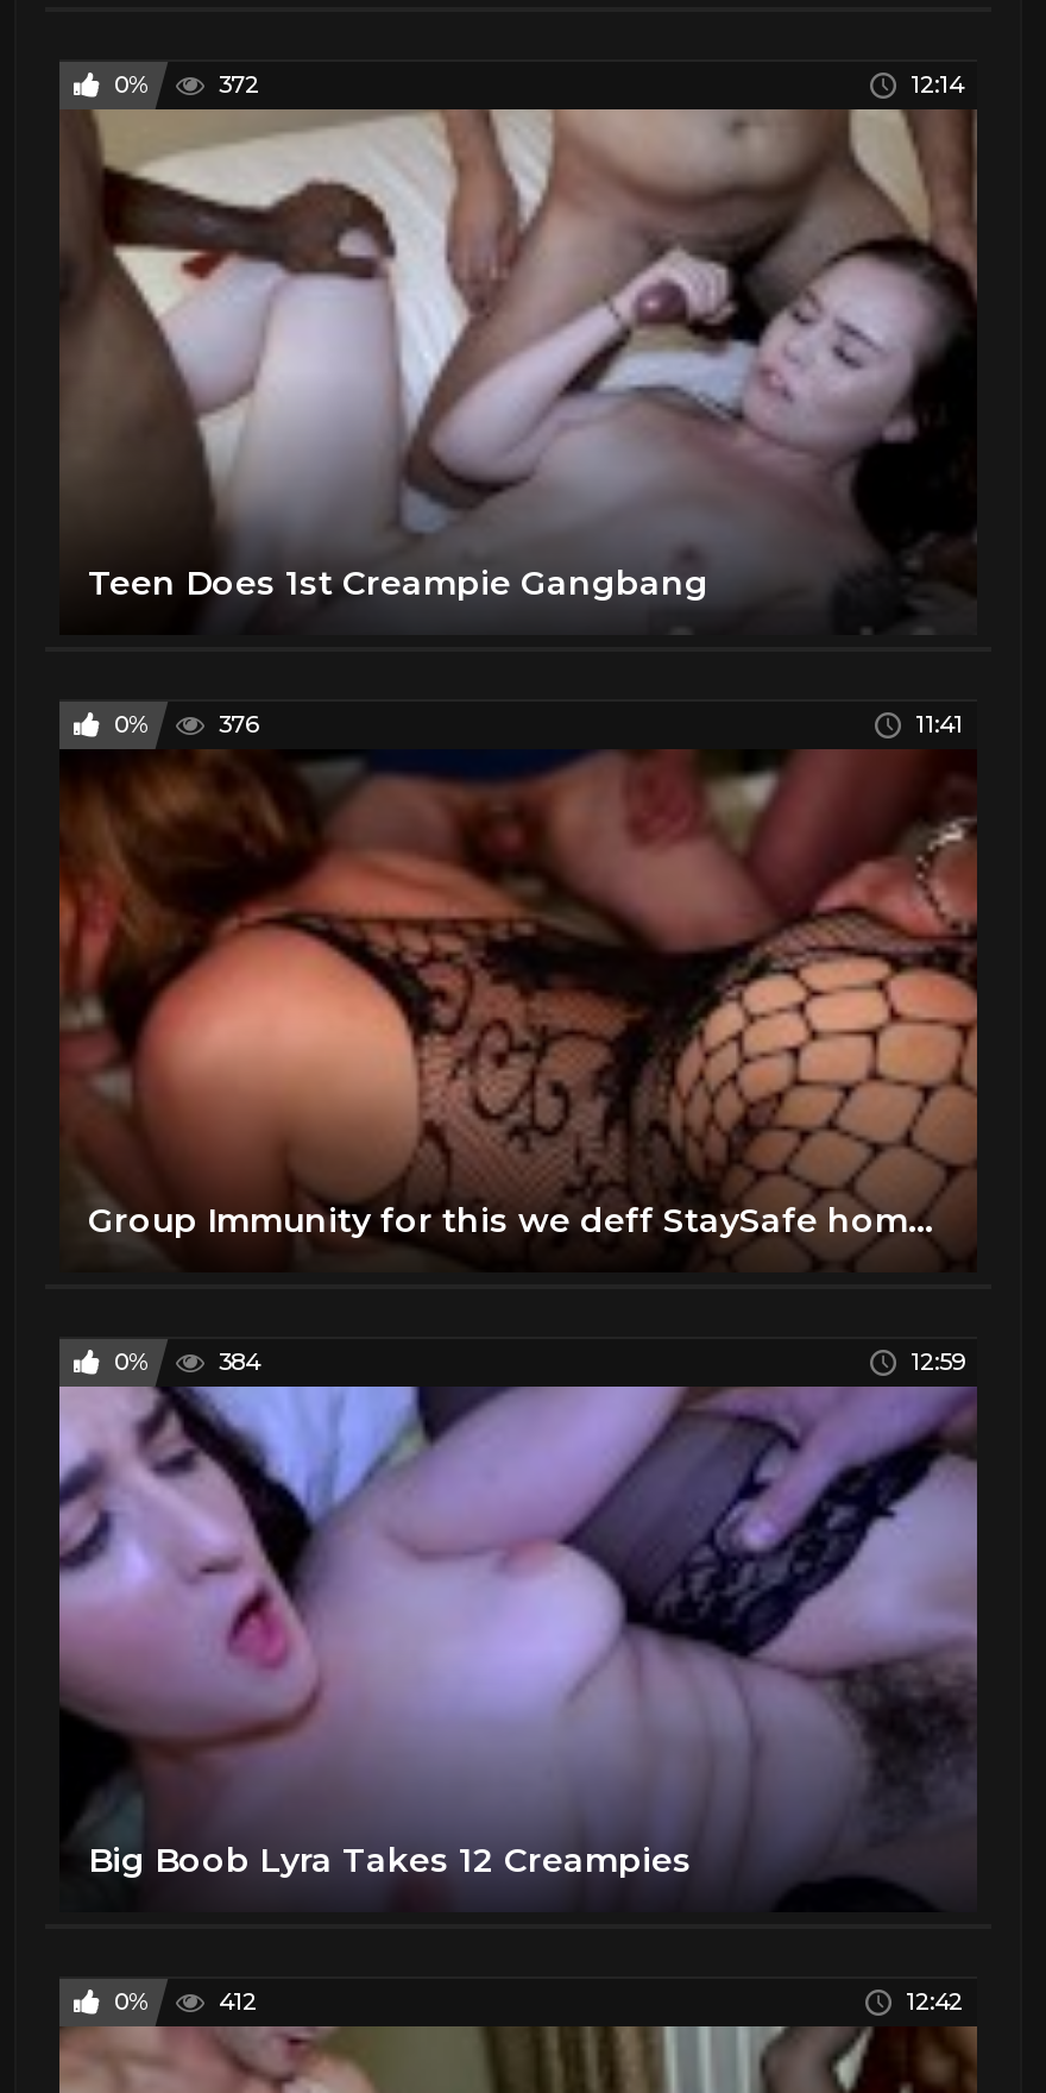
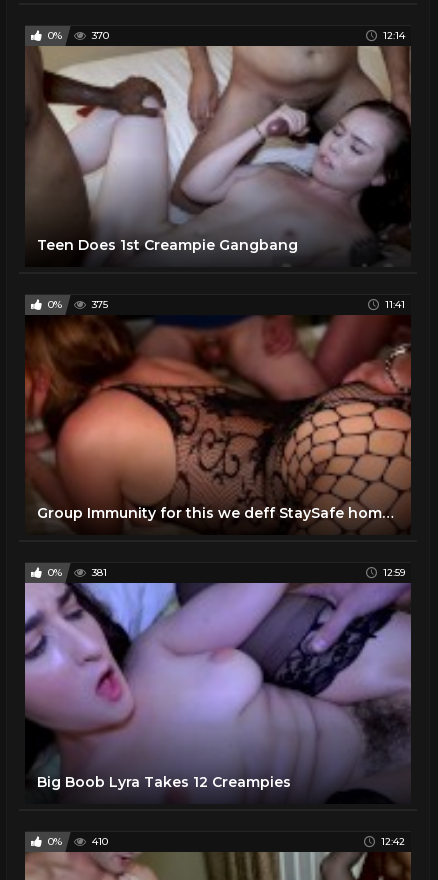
- 372
+ 370

- 376
+ 375

- 384
+ 381

- 412
+ 410
